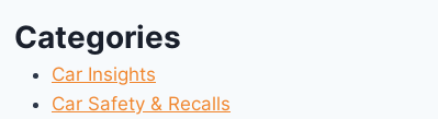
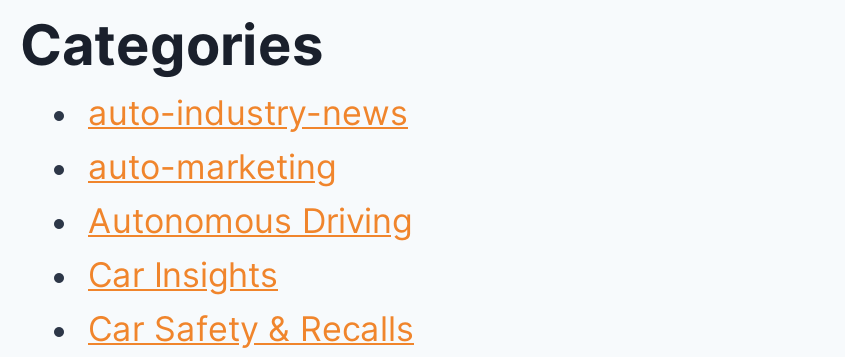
+ auto-industry-news
+ auto-marketing
+ Autonomous Driving
